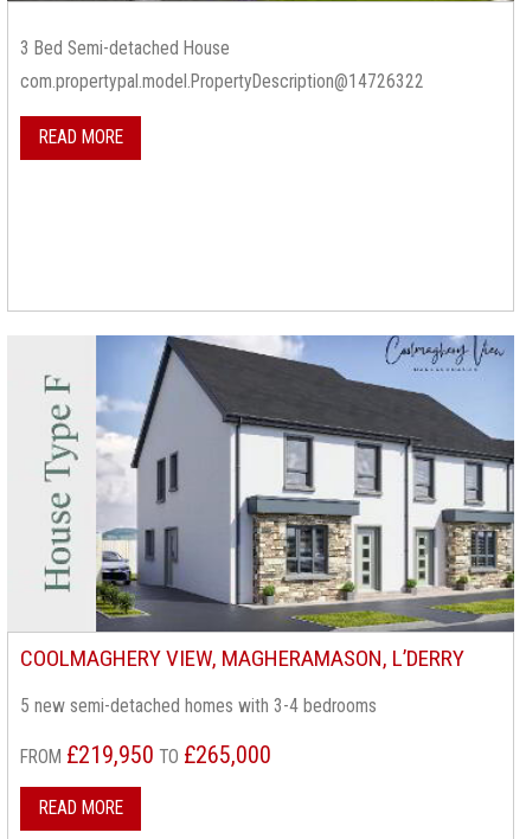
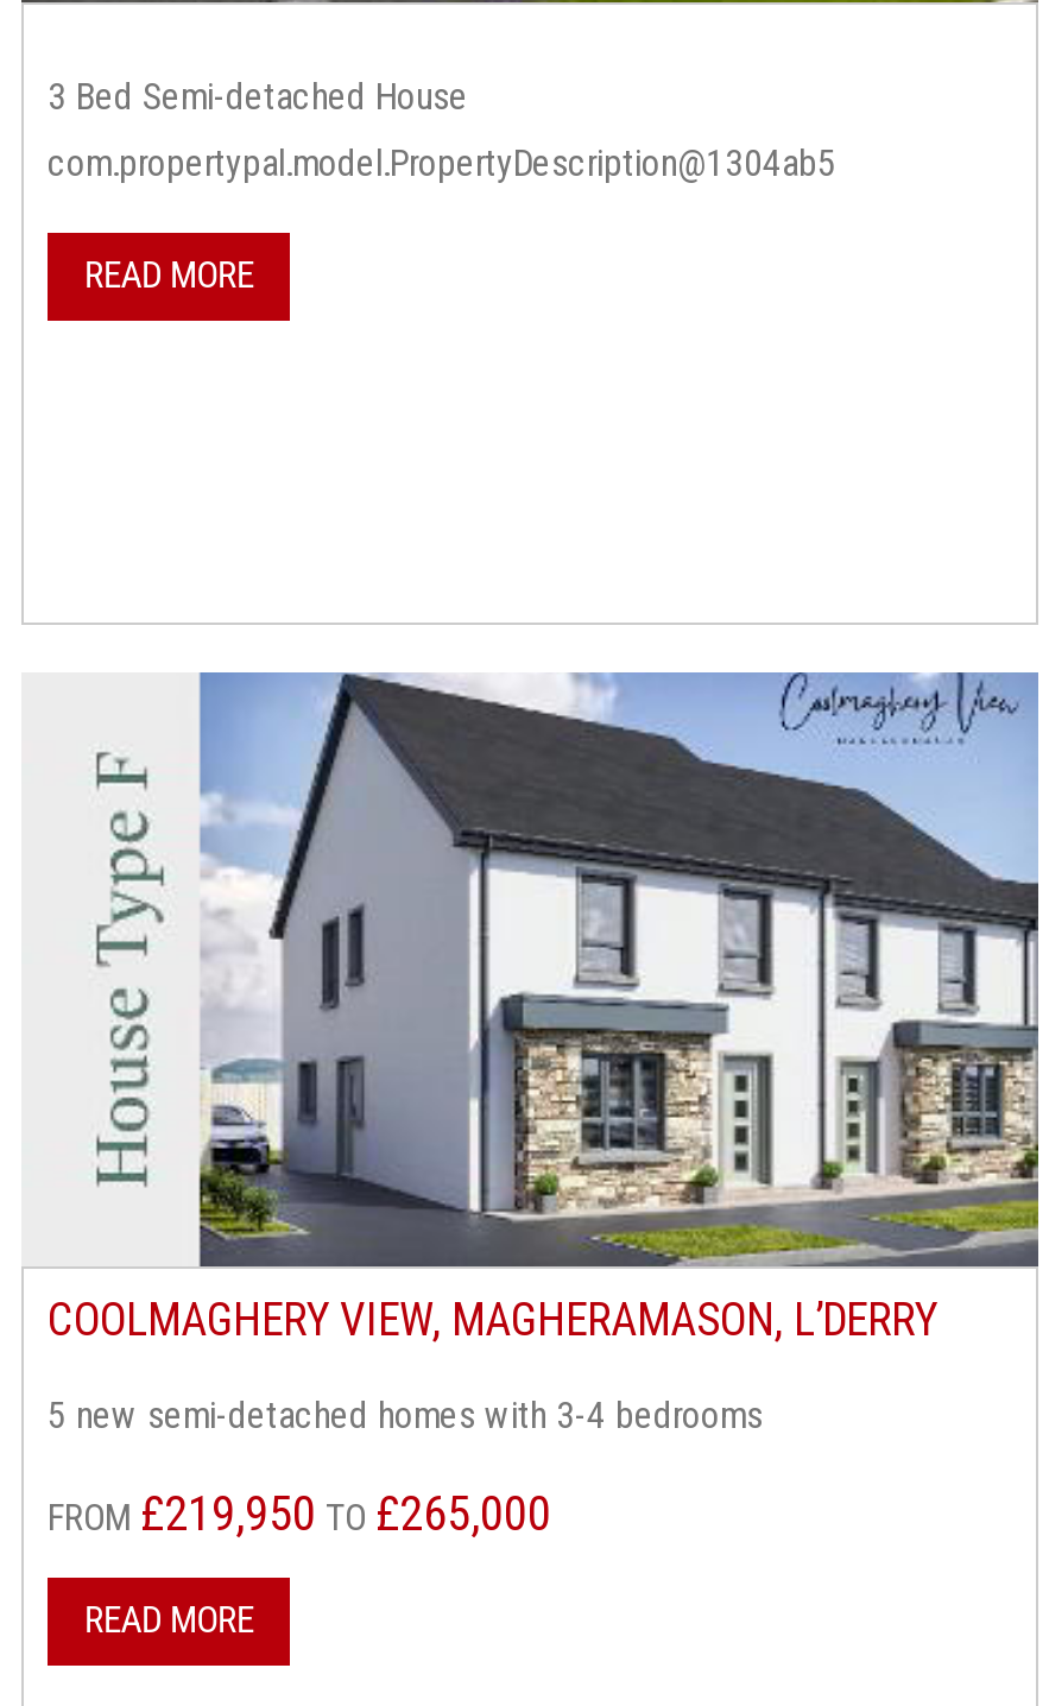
- com.propertypal.model.PropertyDescription@14726322
+ com.propertypal.model.PropertyDescription@1304ab5
